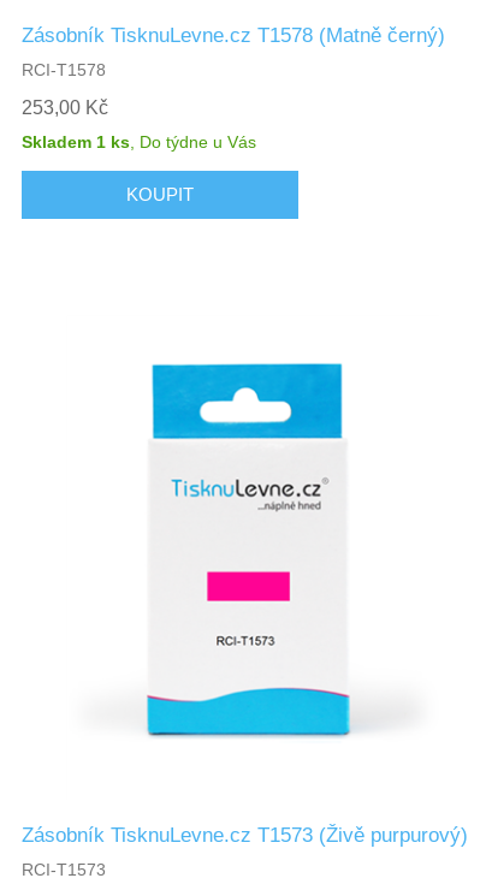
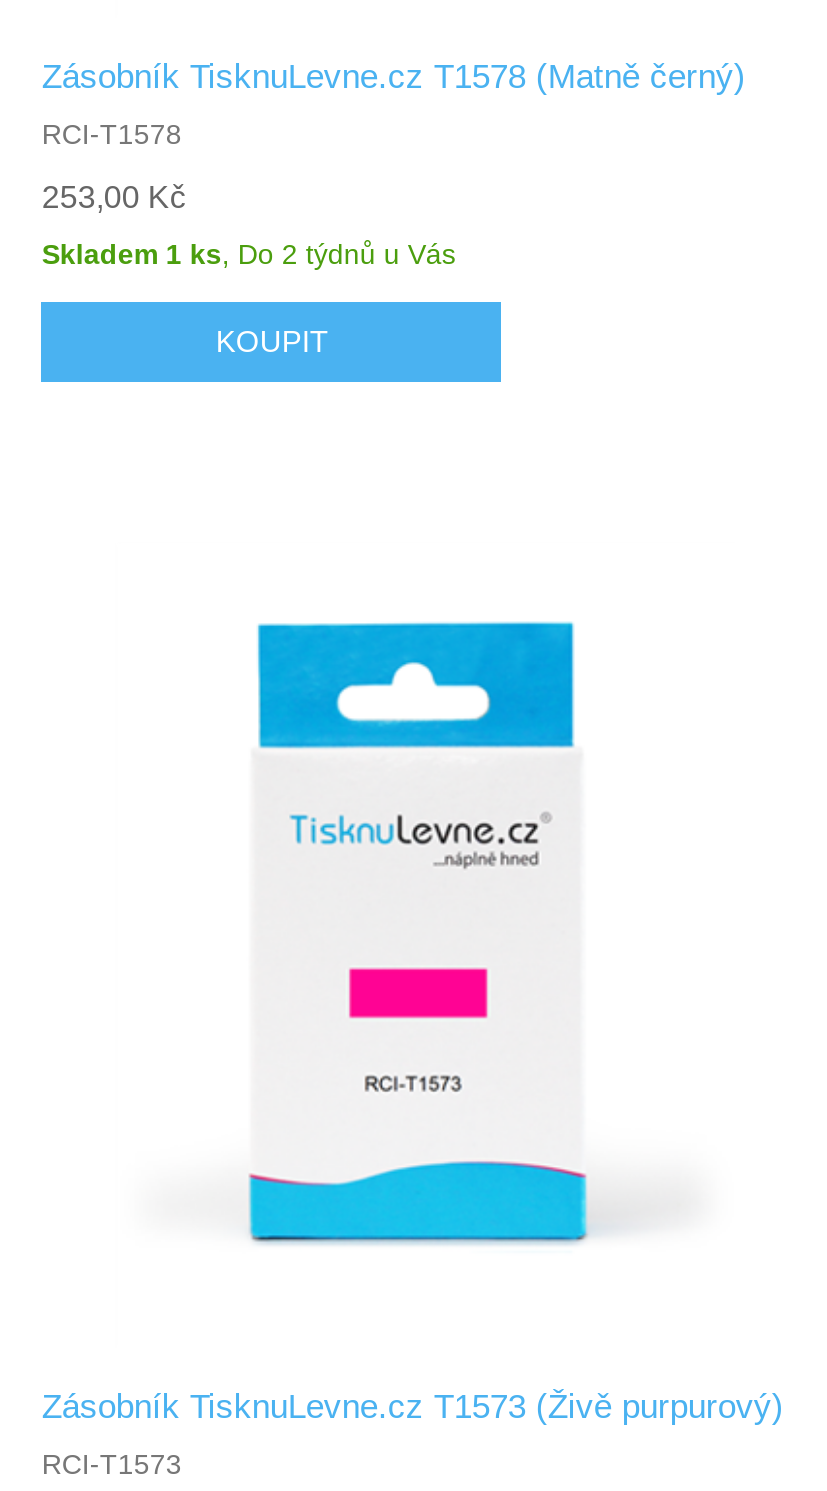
- Skladem 1 ks, Do týdne u Vás
+ Skladem 1 ks, Do 2 týdnů u Vás
